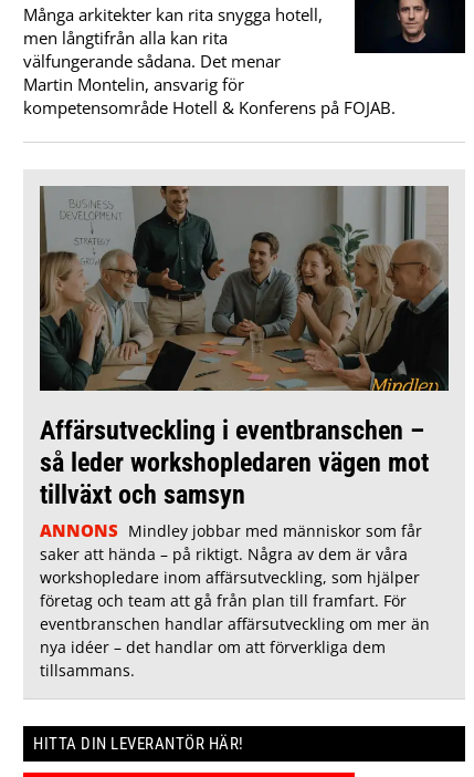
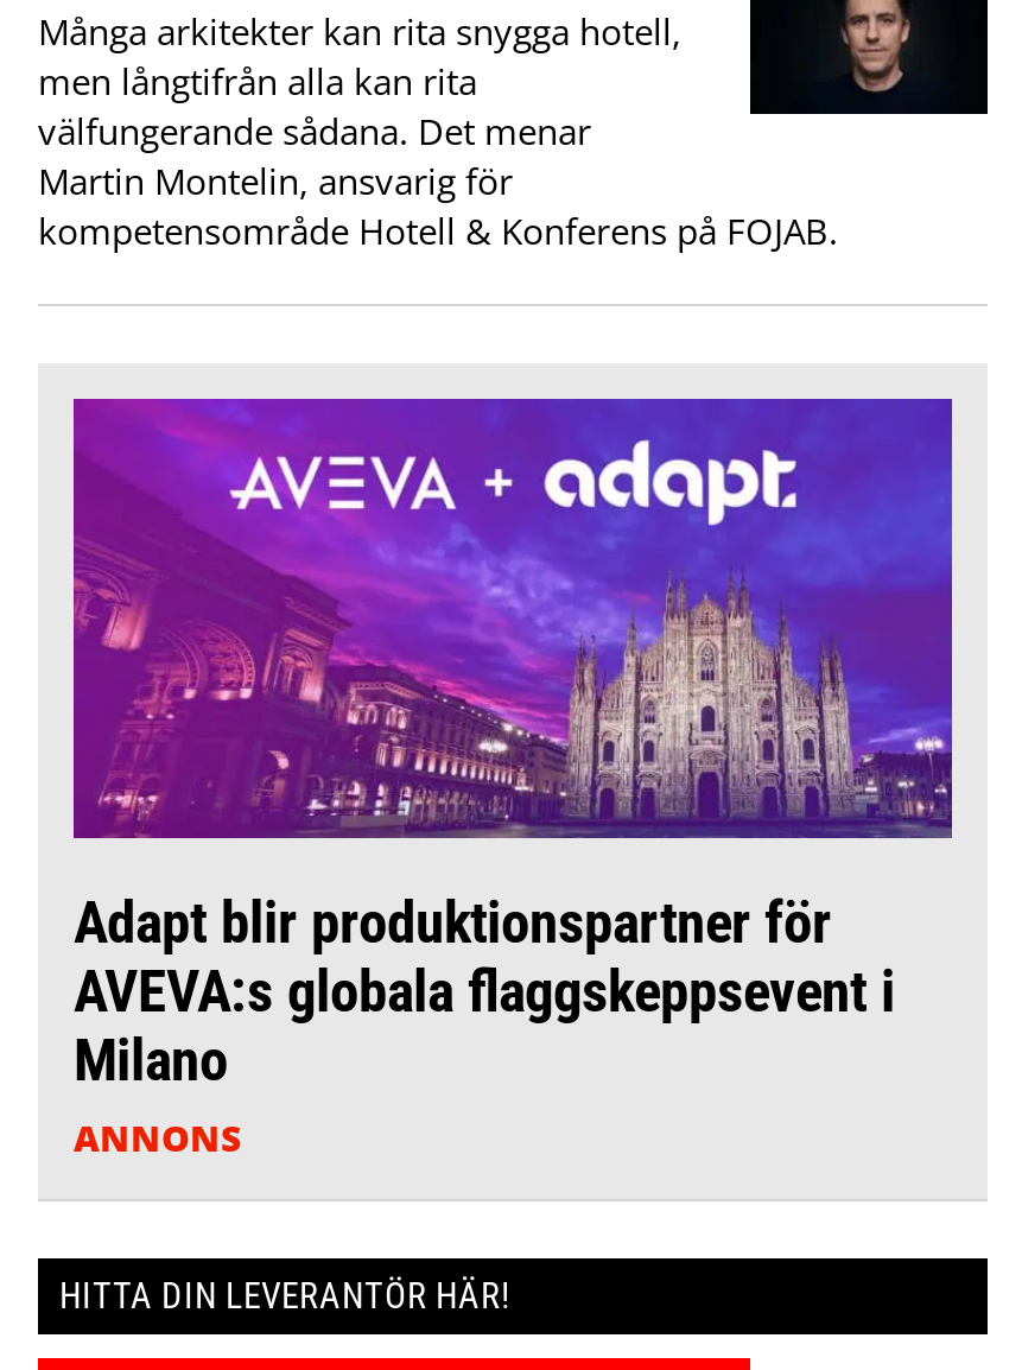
- [image]
- Affärsutveckling i eventbranschen –
- så leder workshopledaren vägen mot
- tillväxt och samsyn
- ANNONS Mindley jobbar med människor som får
- saker att hända – på riktigt. Några av dem är våra
- workshopledare inom affärsutveckling, som hjälper
- företag och team att gå från plan till framfart. För
- eventbranschen handlar affärsutveckling om mer än
- nya idéer – det handlar om att förverkliga dem
- tillsammans.
+ [image]
+ Adapt blir produktionspartner för
+ AVEVA:s globala flaggskeppsevent i
+ Milano
+ ANNONS
